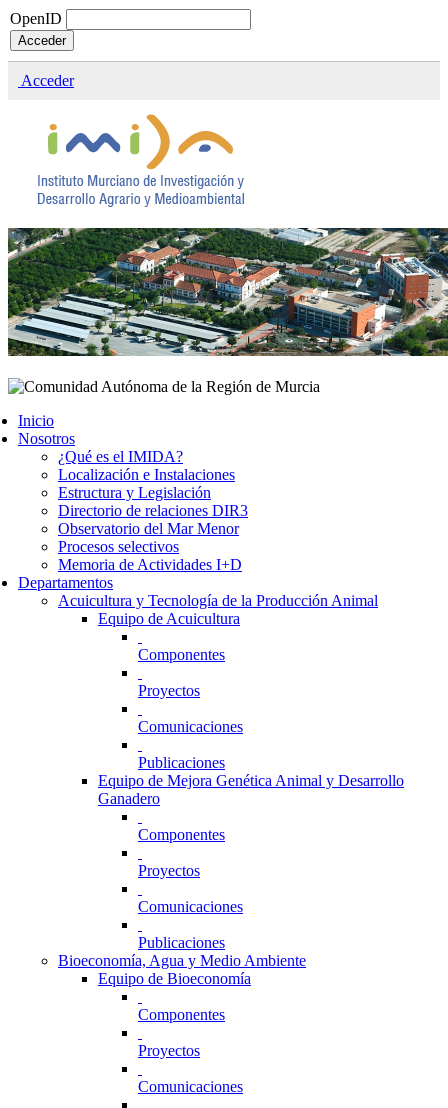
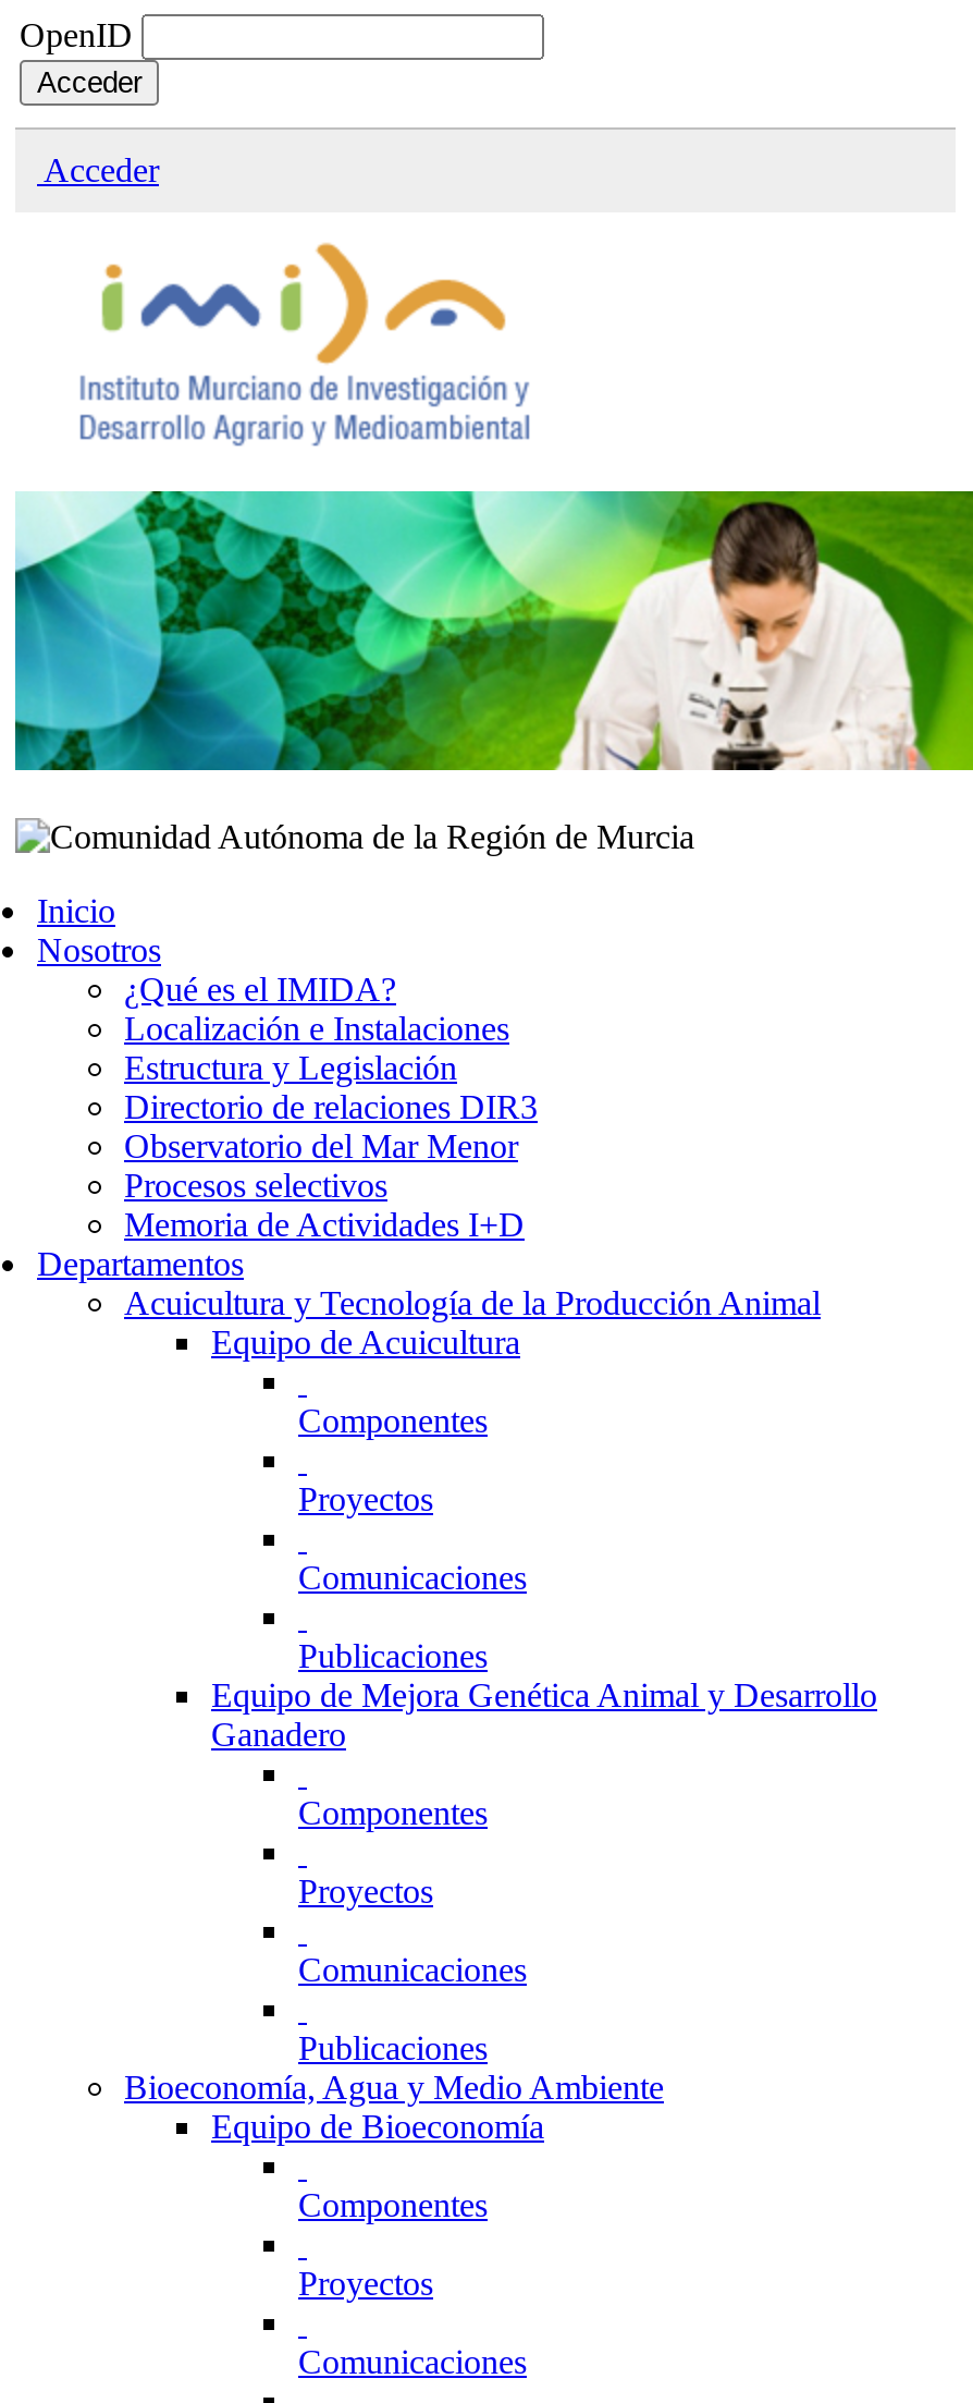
- [image]
+ [image]
